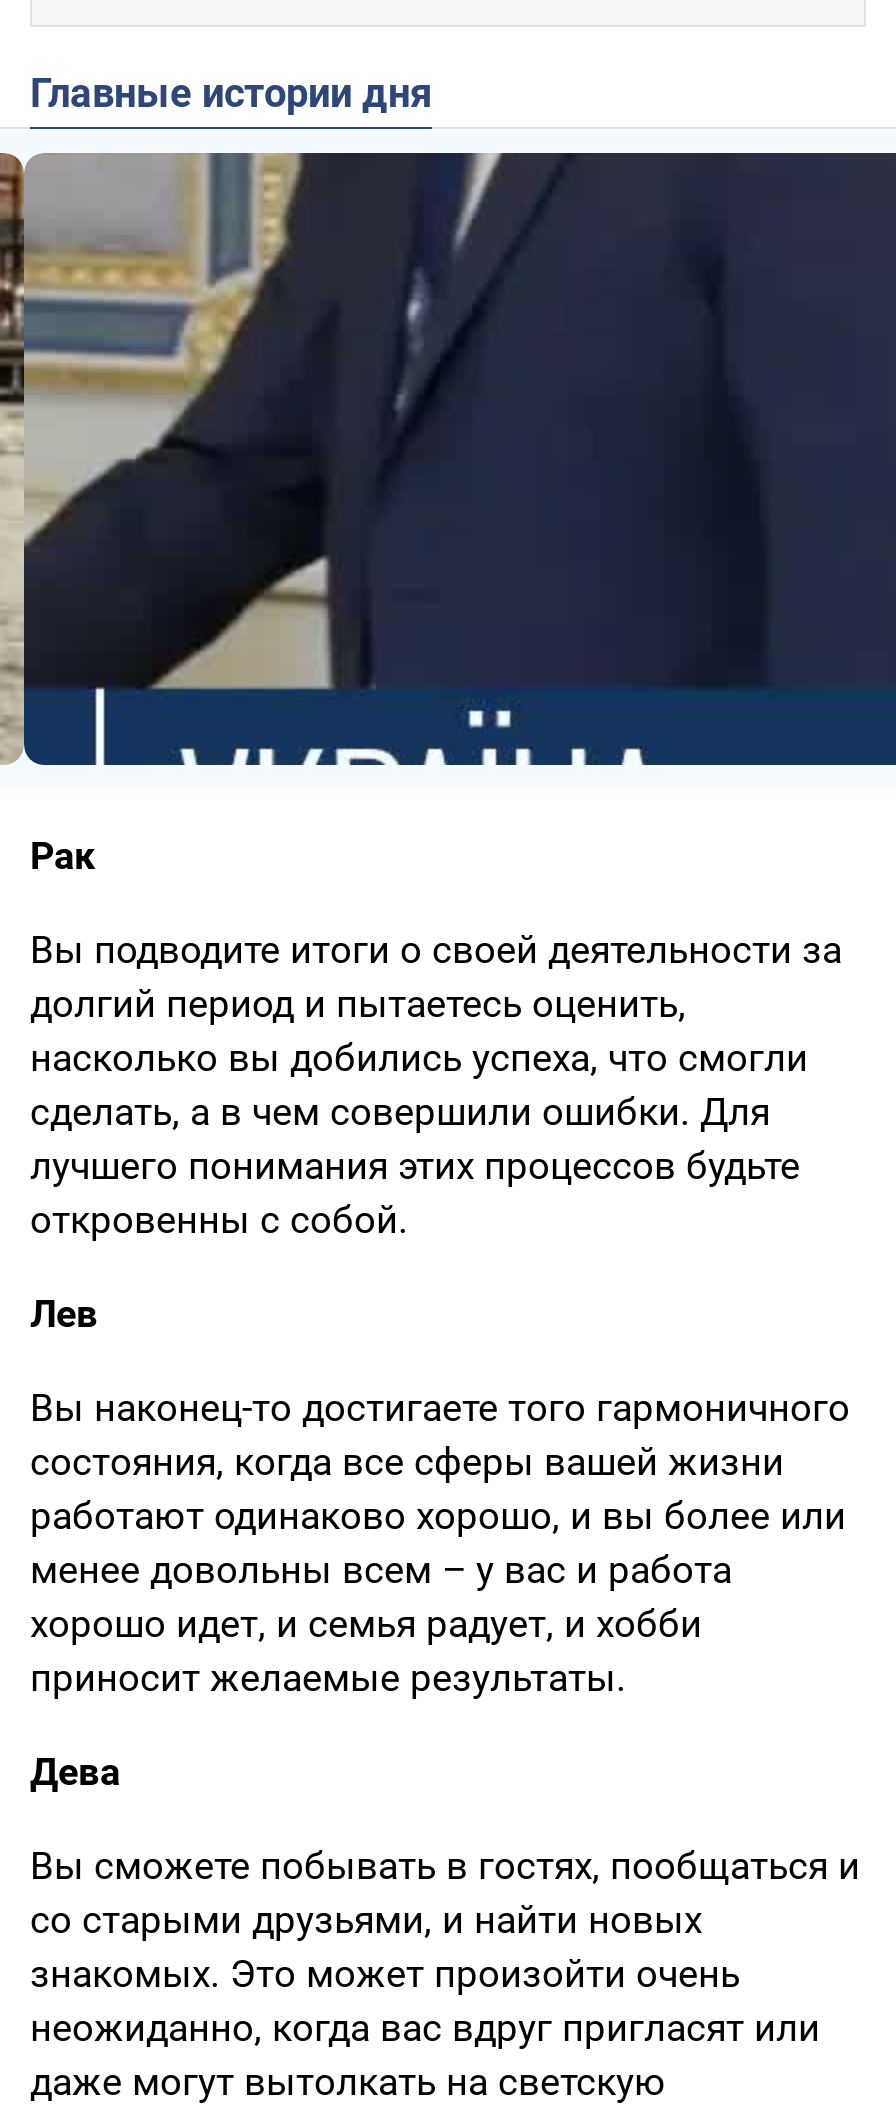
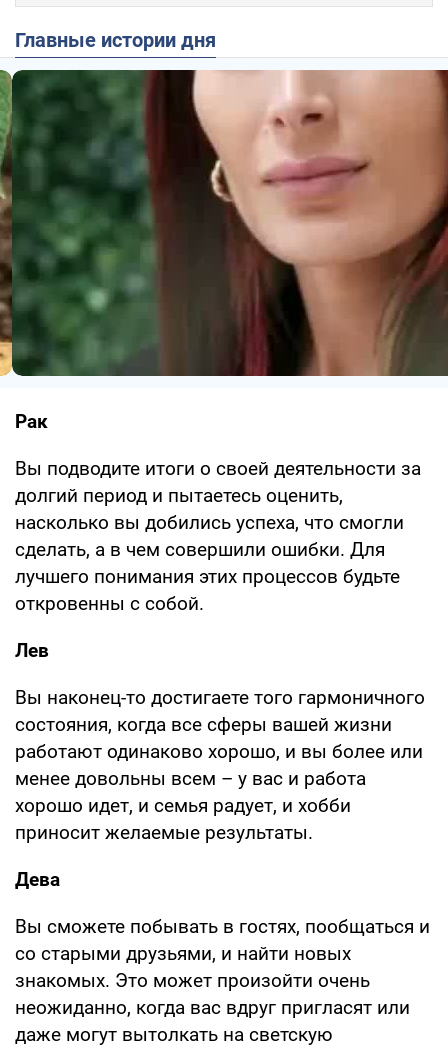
- [image]
+ [image]
